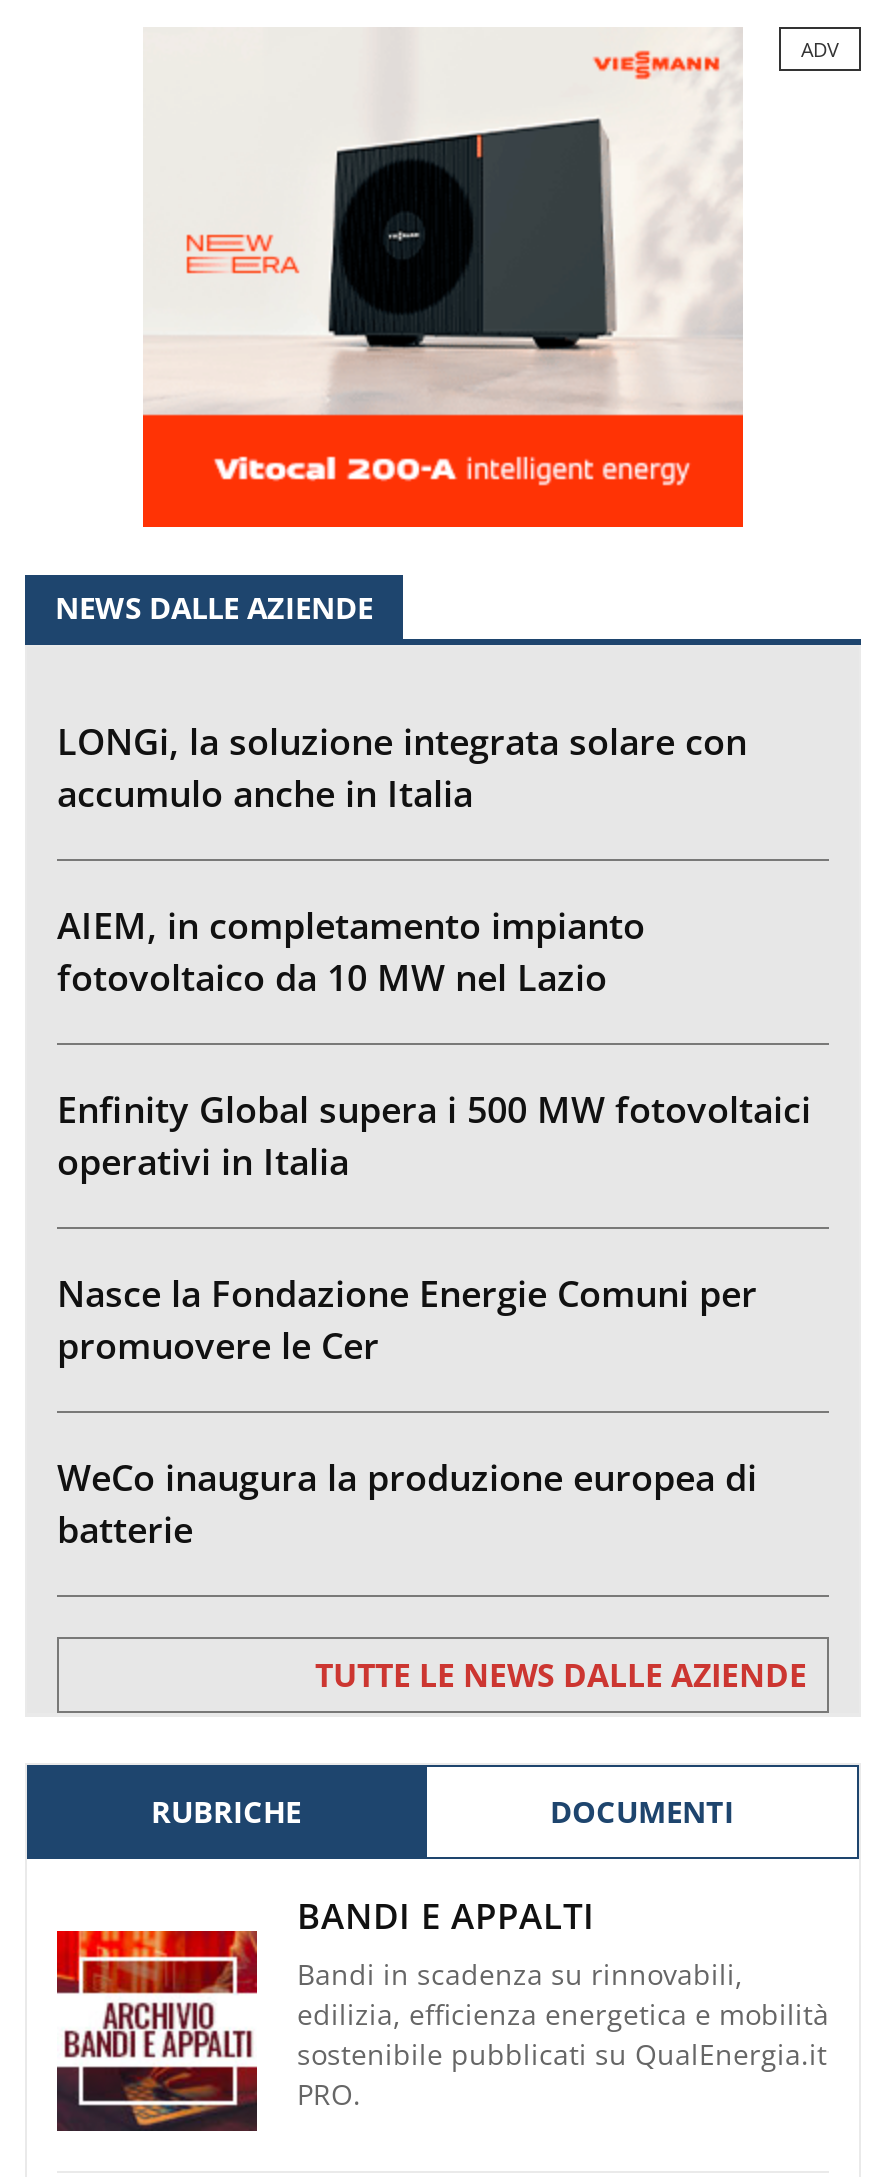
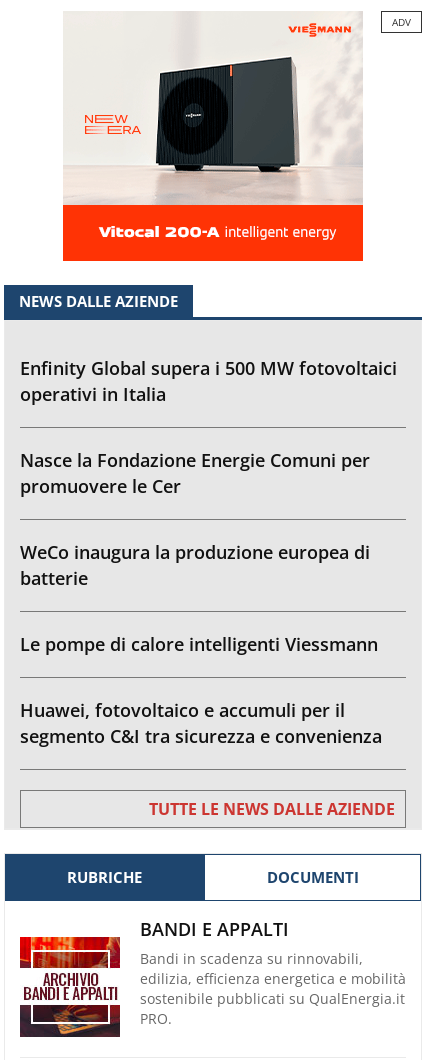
- LONGi, la soluzione integrata solare con
- accumulo anche in Italia
- AIEM, in completamento impianto
- fotovoltaico da 10 MW nel Lazio

moved up: Enfinity Global supera i 500 MW fotovoltaici | operativi in Italia | Nasce la Fondazione Energie Comuni per | promuovere le Cer | WeCo inaugura la produzione europea di | batterie

+ Le pompe di calore intelligenti Viessmann
+ Huawei, fotovoltaico e accumuli per il
+ segmento C&I tra sicurezza e convenienza
